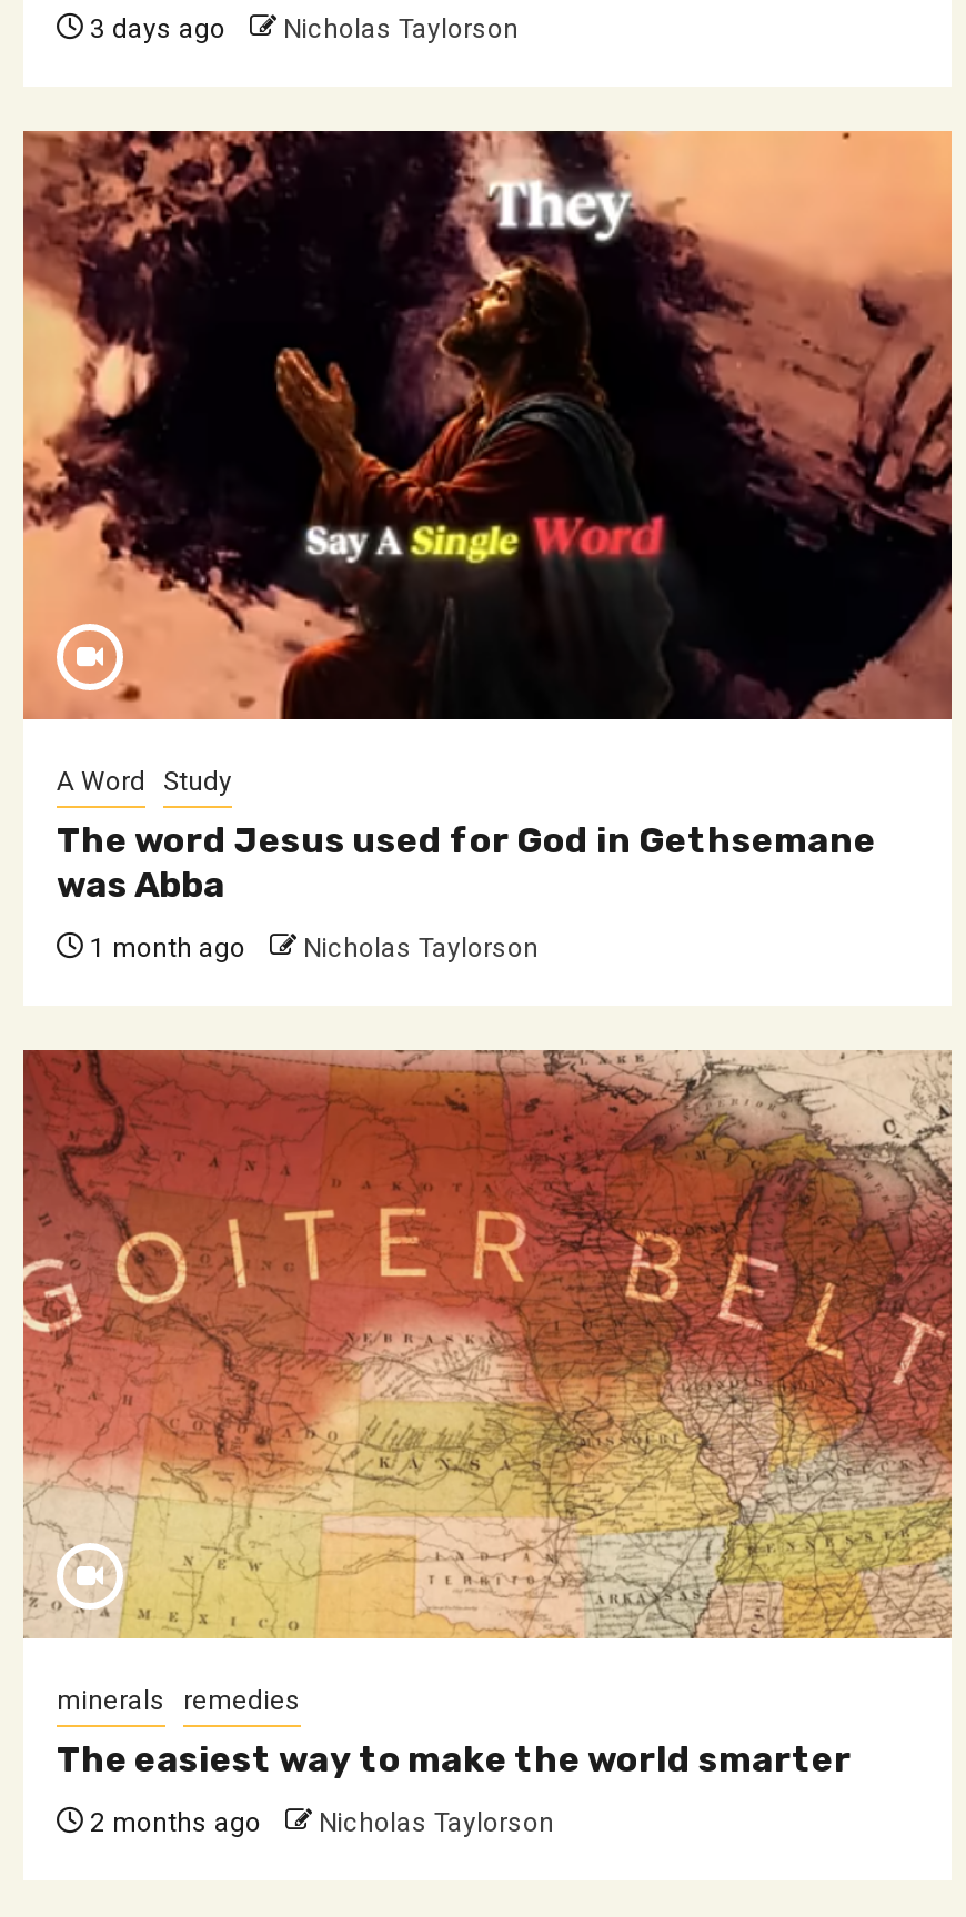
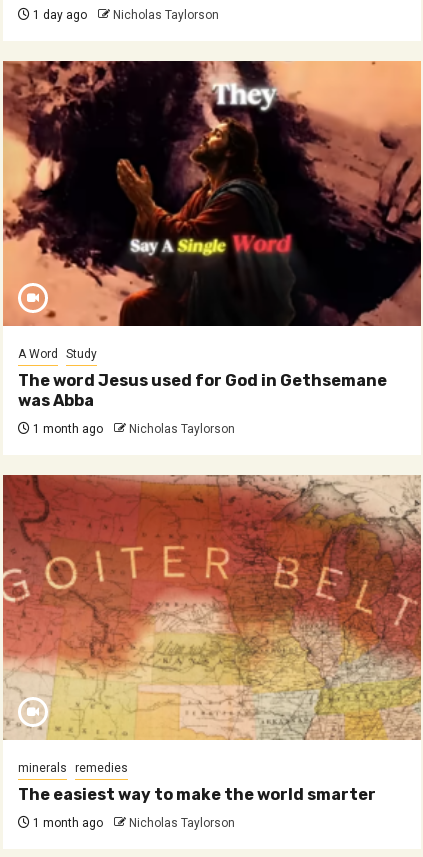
- 3 days ago Nicholas Taylorson
+ 1 day ago Nicholas Taylorson

- 2 months ago Nicholas Taylorson
+ 1 month ago Nicholas Taylorson
